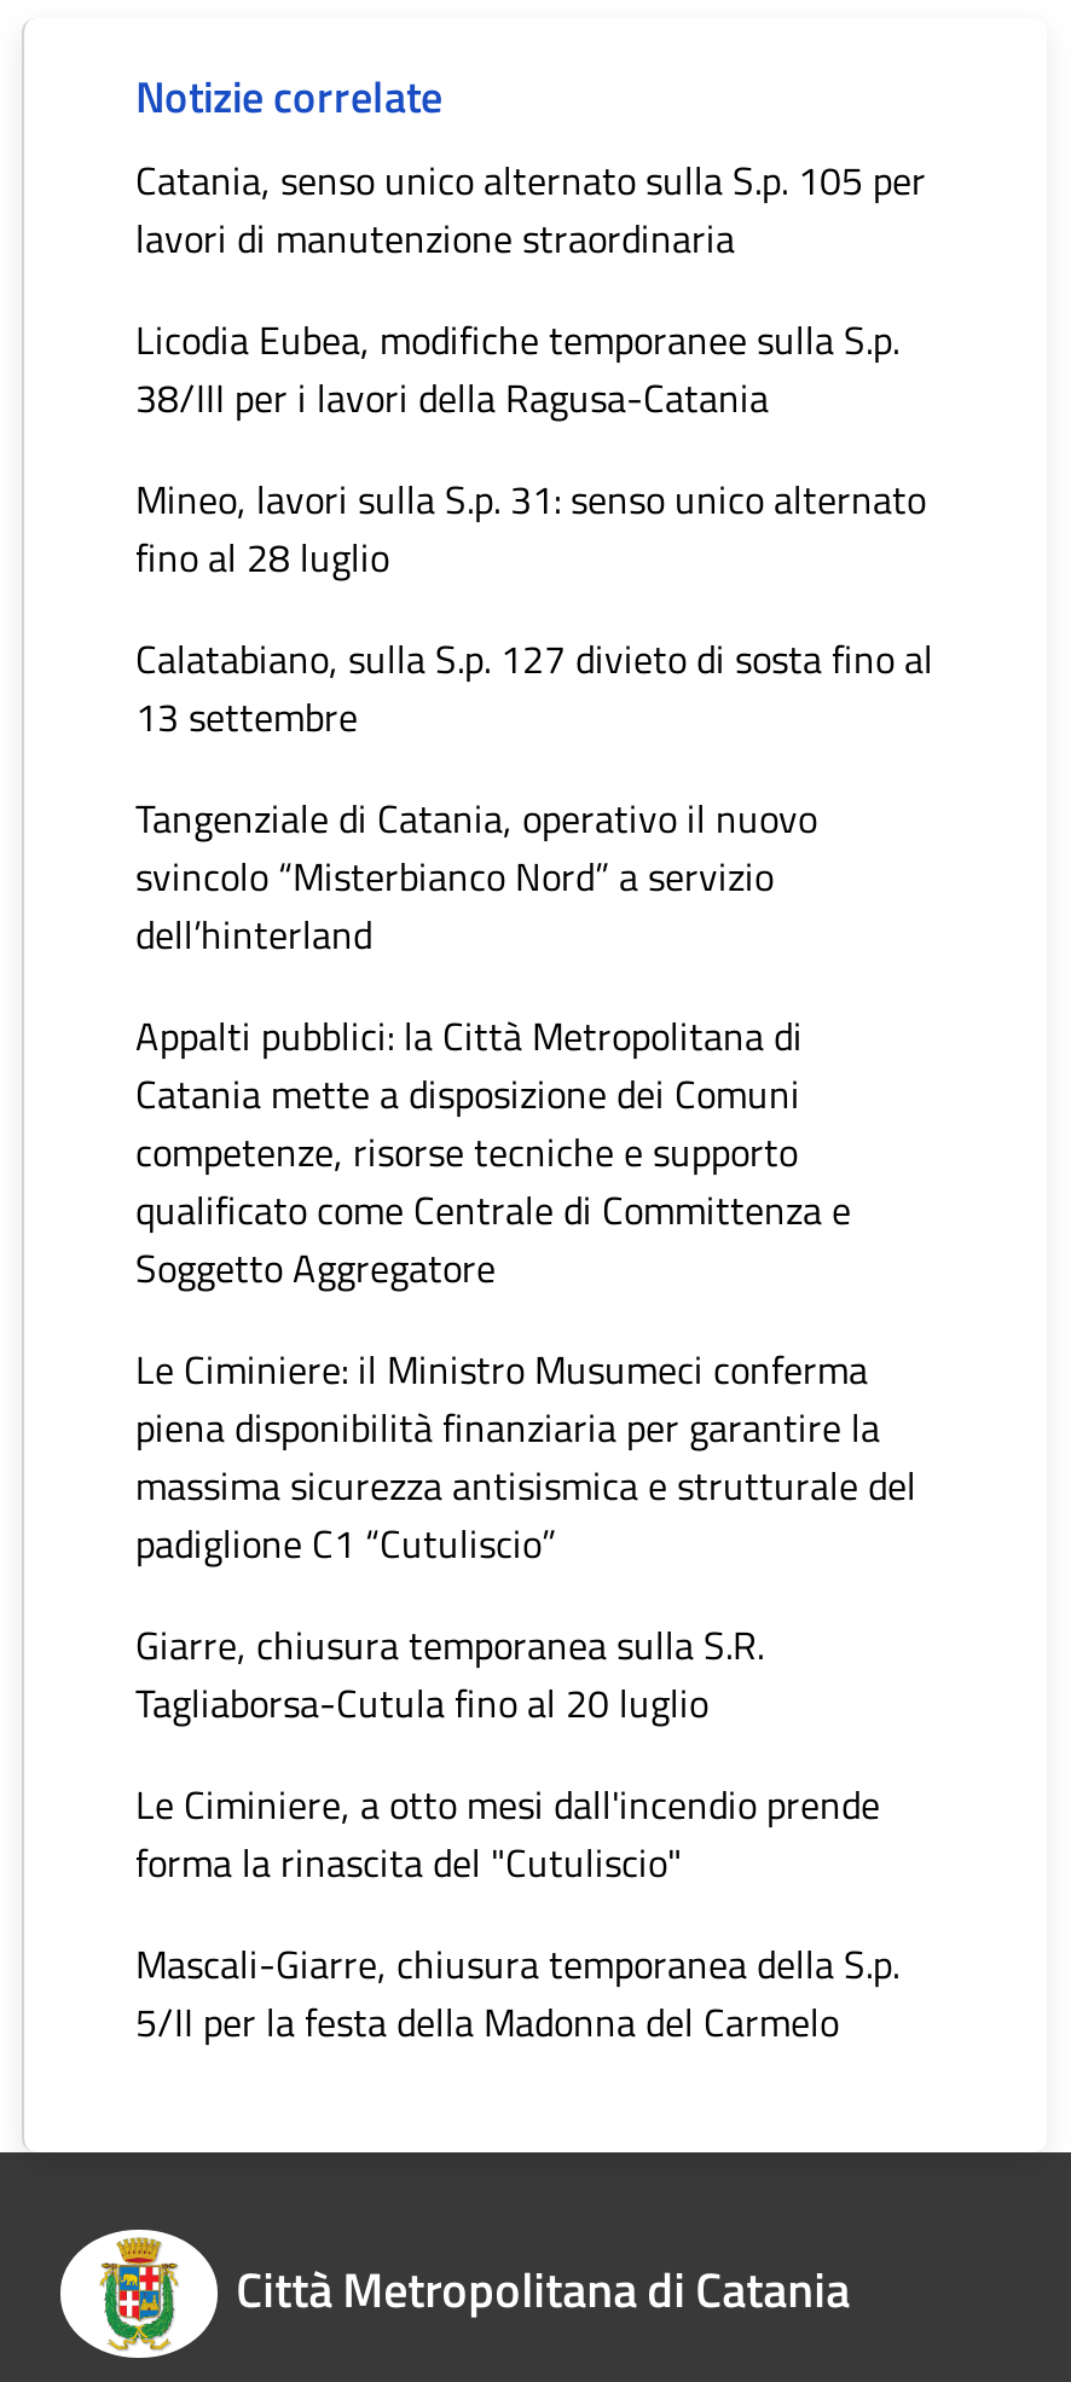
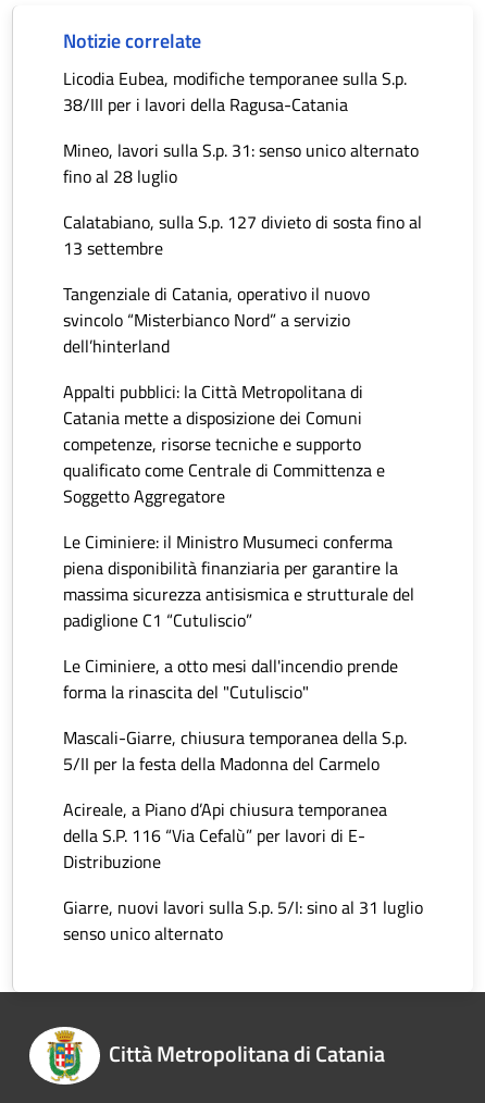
- Catania, senso unico alternato sulla S.p. 105 per
- lavori di manutenzione straordinaria

moved up: Licodia Eubea, modifiche temporanee sulla S.p. | 38/III per i lavori della Ragusa-Catania | Mineo, lavori sulla S.p. 31: senso unico alternato | ... | massima sicurezza antisismica e strutturale del | padiglione C1 “Cutuliscio”

- Giarre, chiusura temporanea sulla S.R.
- Tagliaborsa-Cutula fino al 20 luglio

moved up: Le Ciminiere, a otto mesi dall'incendio prende | forma la rinascita del "Cutuliscio" | Mascali-Giarre, chiusura temporanea della S.p. | 5/II per la festa della Madonna del Carmelo

+ Acireale, a Piano d’Api chiusura temporanea
+ della S.P. 116 “Via Cefalù” per lavori di E-
+ Distribuzione
+ Giarre, nuovi lavori sulla S.p. 5/I: sino al 31 luglio
+ senso unico alternato
